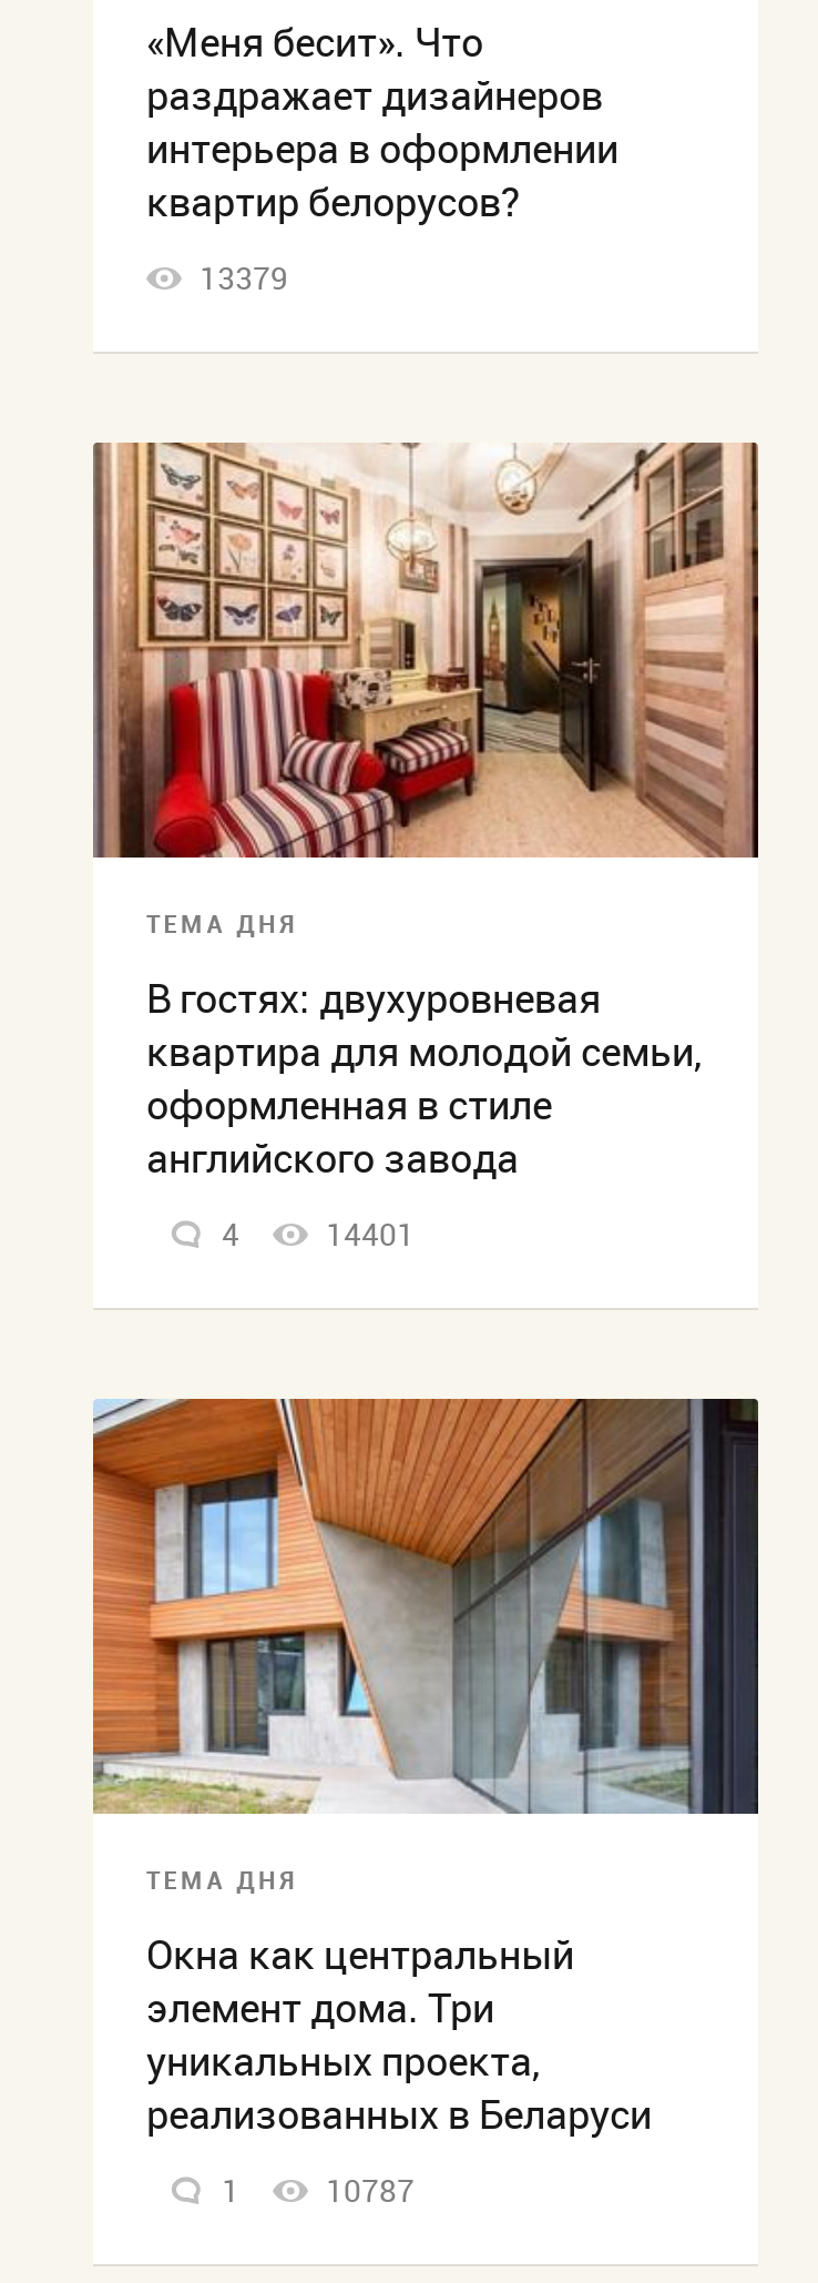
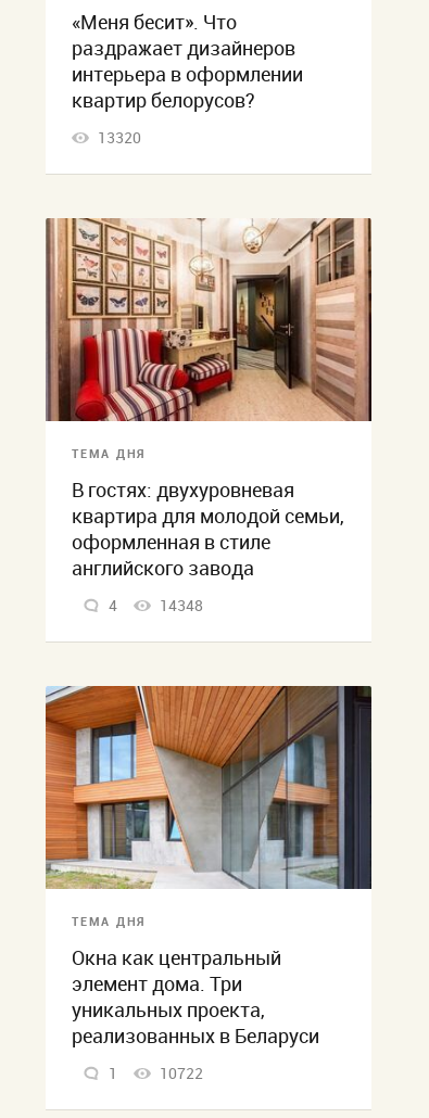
- 13379
+ 13320

- 14401
+ 14348

- 10787
+ 10722
